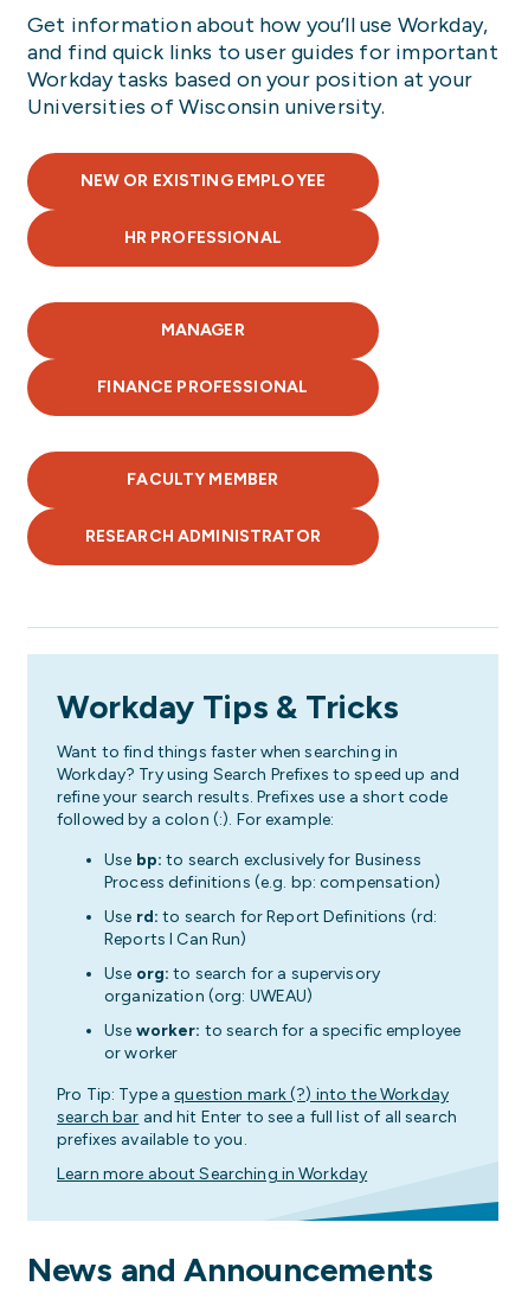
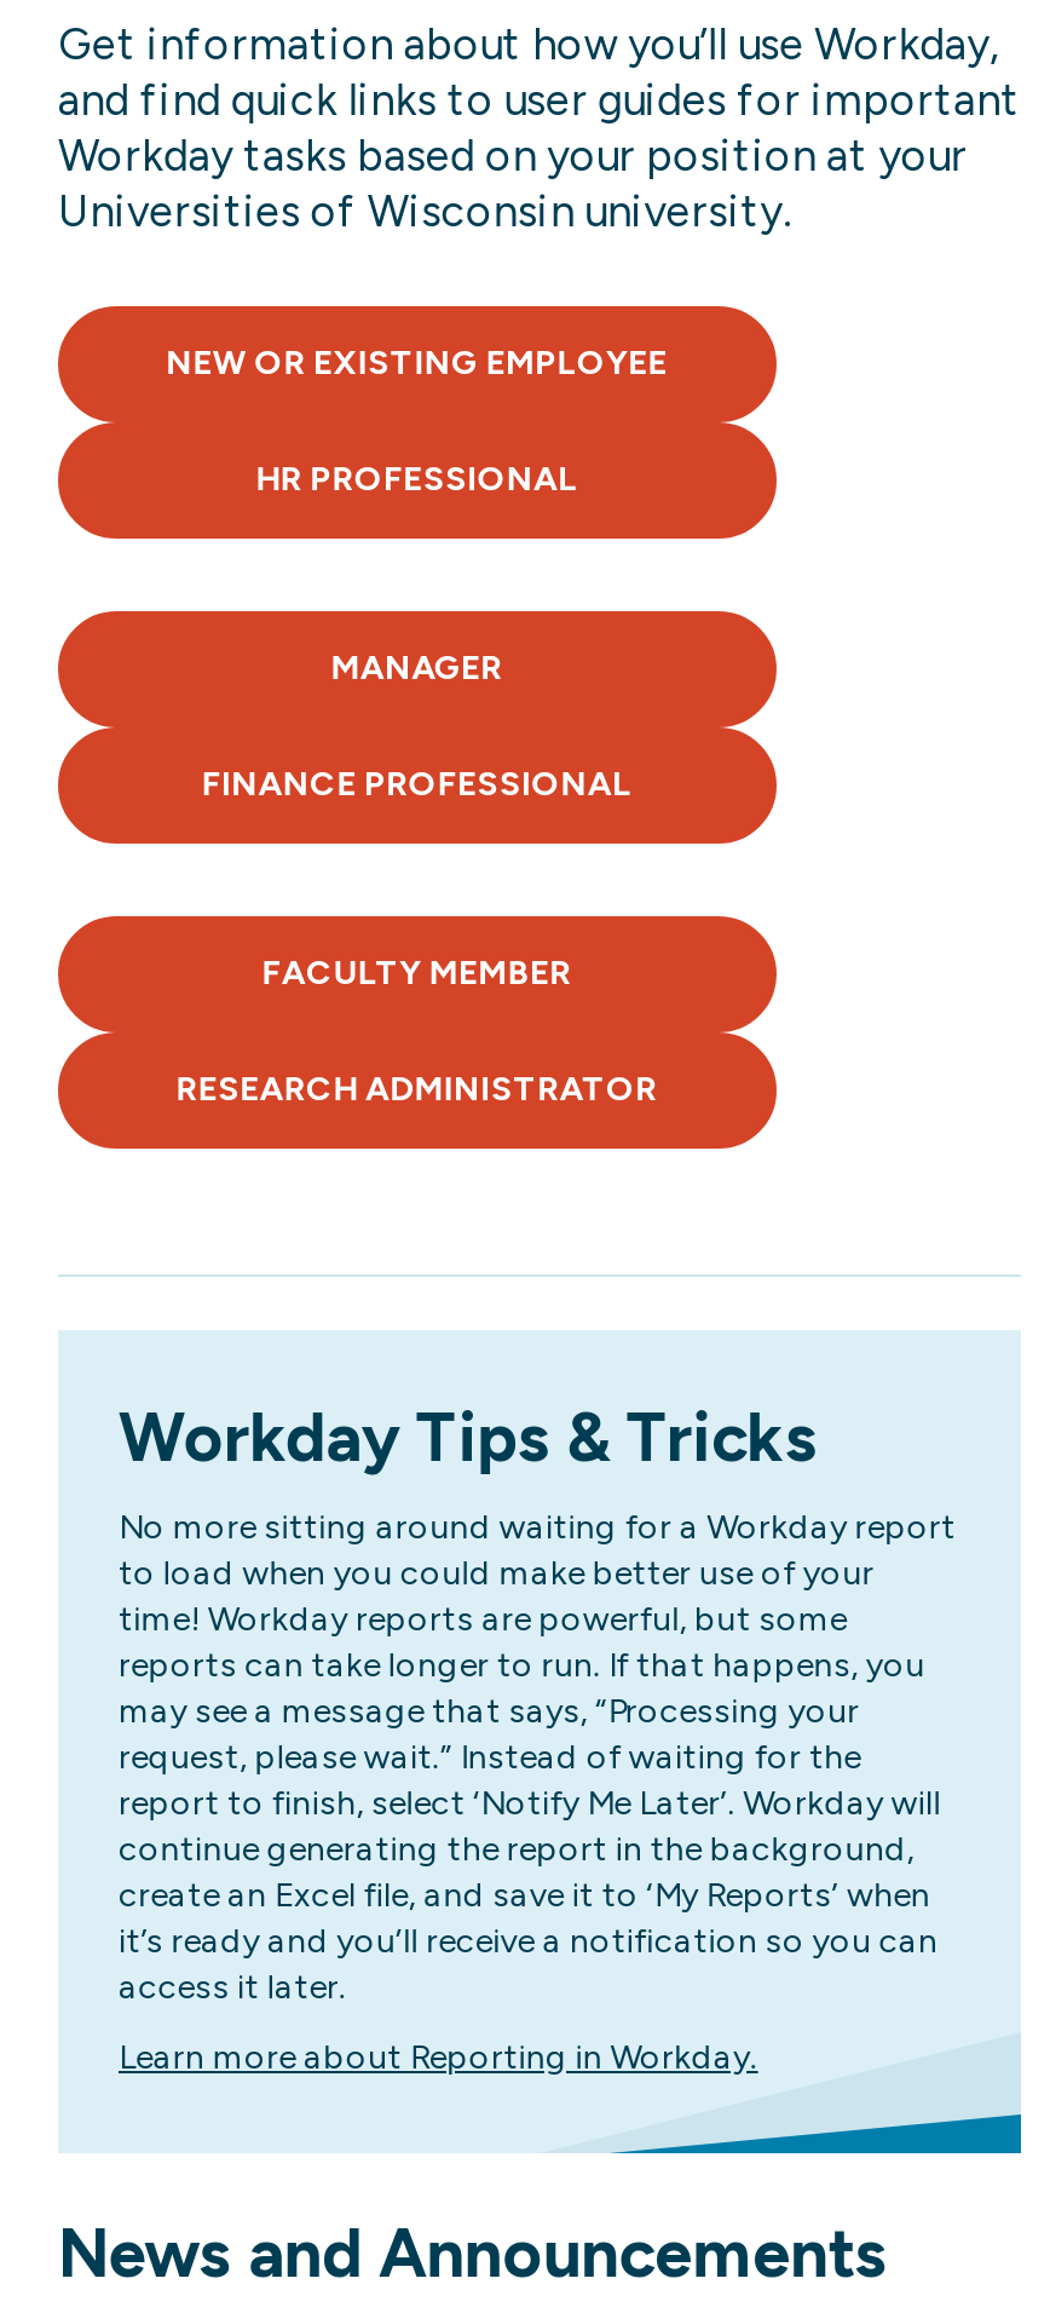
- Want to find things faster when searching in
- Workday? Try using Search Prefixes to speed up and
- refine your search results. Prefixes use a short code
- followed by a colon (:). For example:
- Use bp: to search exclusively for Business
- Process definitions (e.g. bp: compensation)
- Use rd: to search for Report Definitions (rd:
- Reports I Can Run)
- Use org: to search for a supervisory
- organization (org: UWEAU)
- Use worker: to search for a specific employee
- or worker
- Pro Tip: Type a question mark (?) into the Workday
- search bar and hit Enter to see a full list of all search
- prefixes available to you.
- Learn more about Searching in Workday
+ No more sitting around waiting for a Workday report
+ to load when you could make better use of your
+ time! Workday reports are powerful, but some
+ reports can take longer to run. If that happens, you
+ may see a message that says, “Processing your
+ request, please wait.” Instead of waiting for the
+ report to finish, select ‘Notify Me Later’. Workday will
+ continue generating the report in the background,
+ create an Excel file, and save it to ‘My Reports’ when
+ it’s ready and you’ll receive a notification so you can
+ access it later.
+ Learn more about Reporting in Workday.
